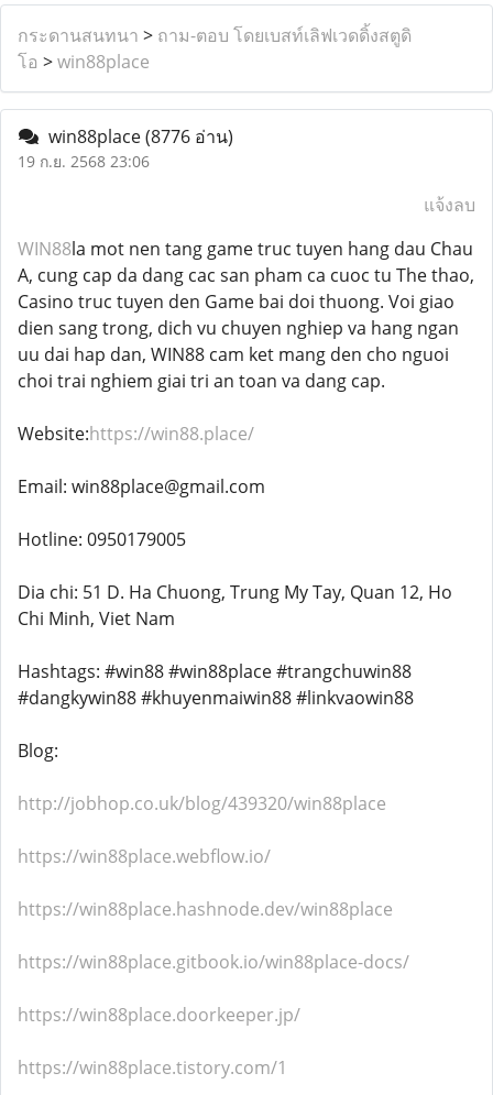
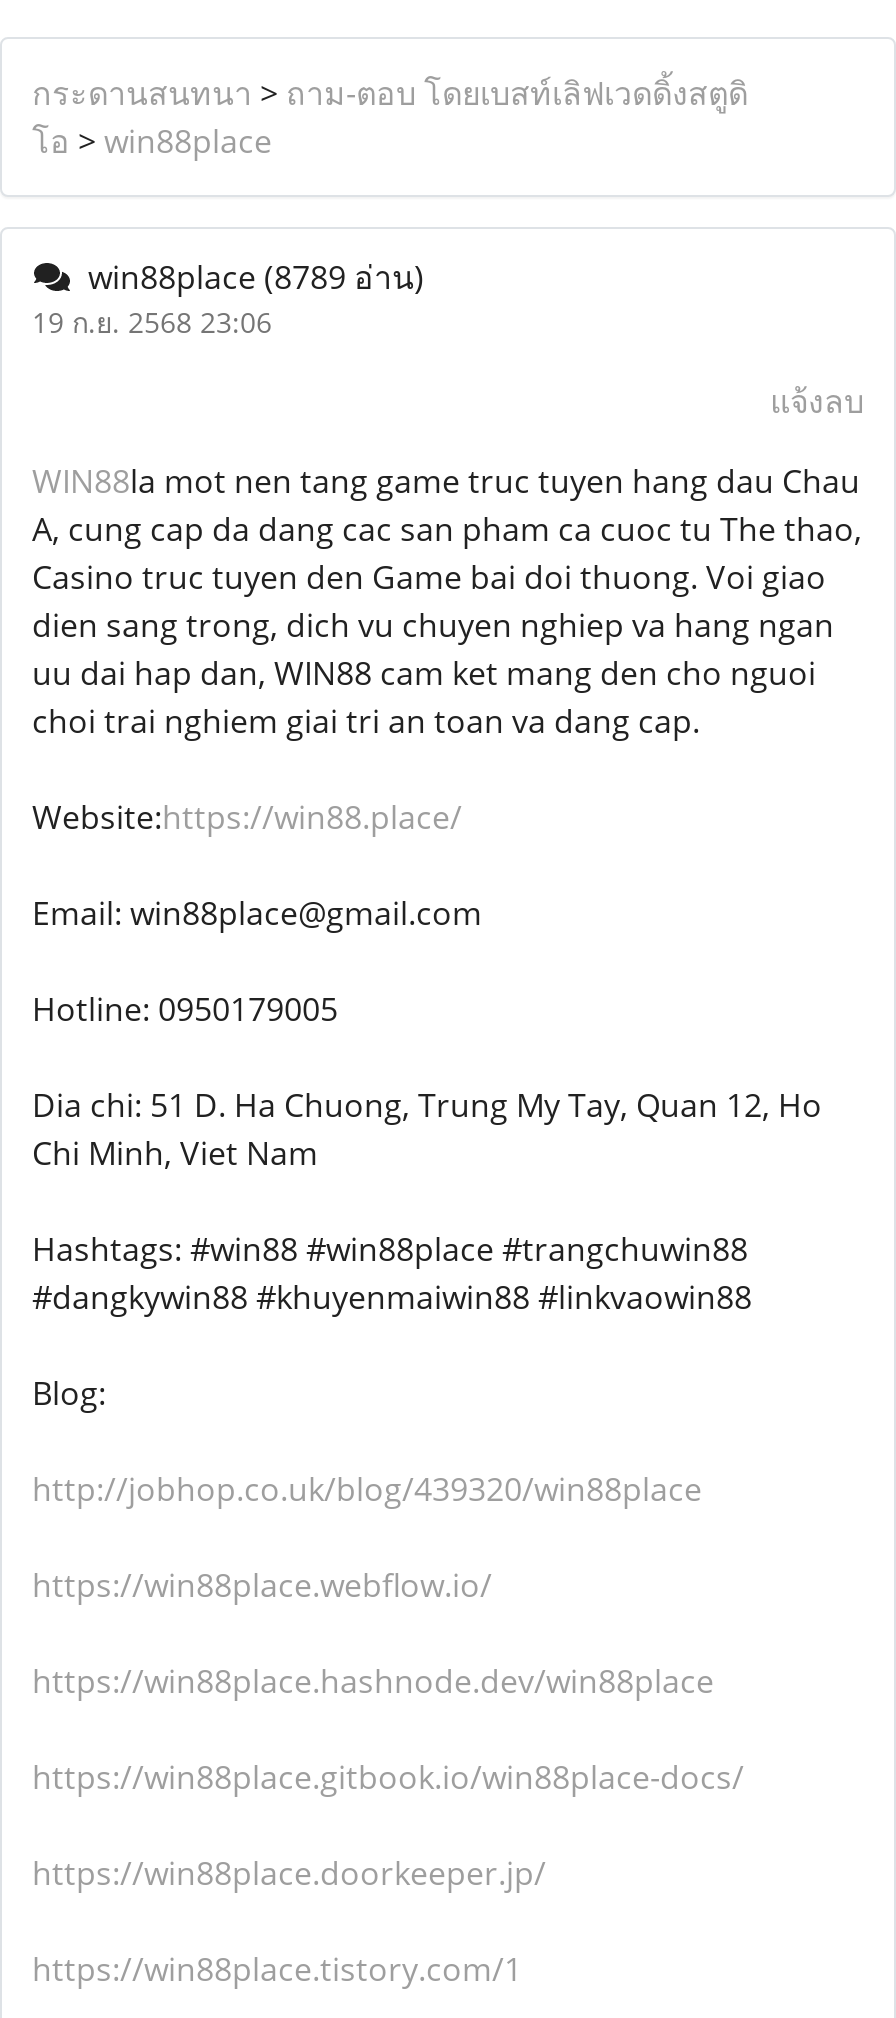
- win88place (8776 อ่าน)
+ win88place (8789 อ่าน)
